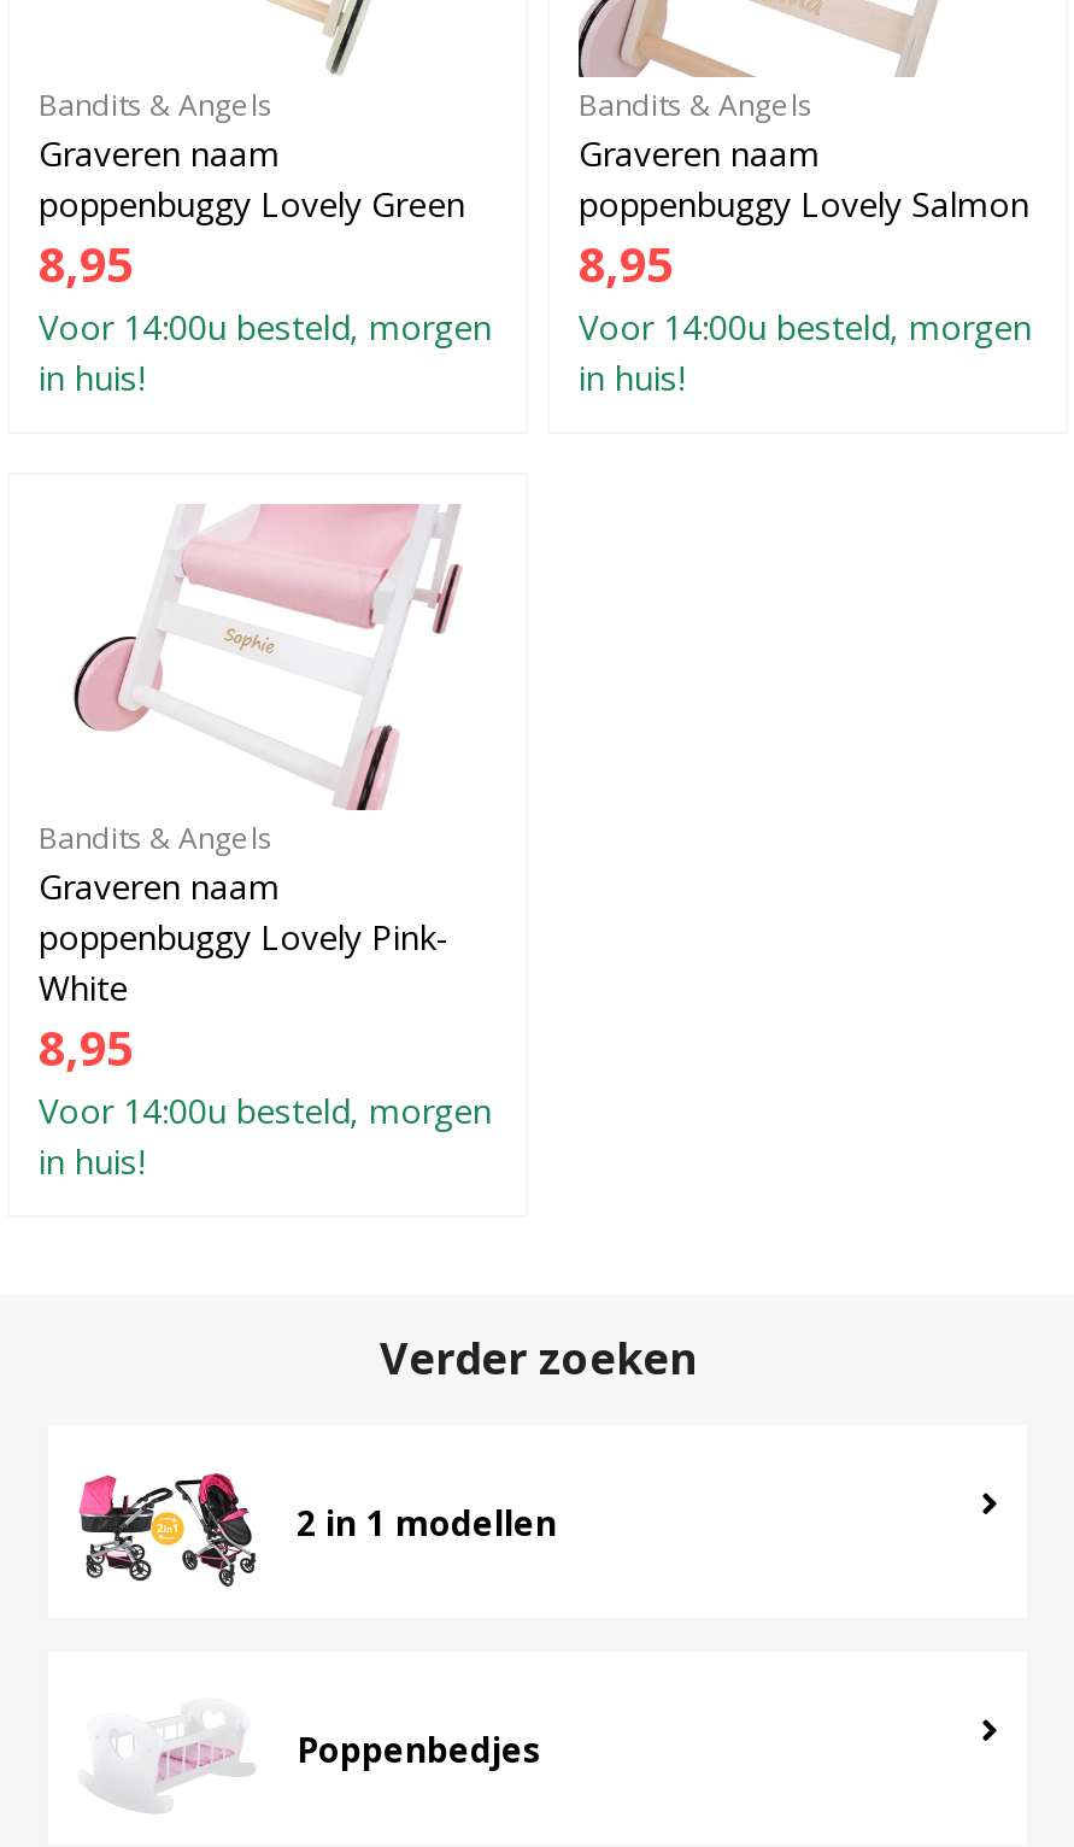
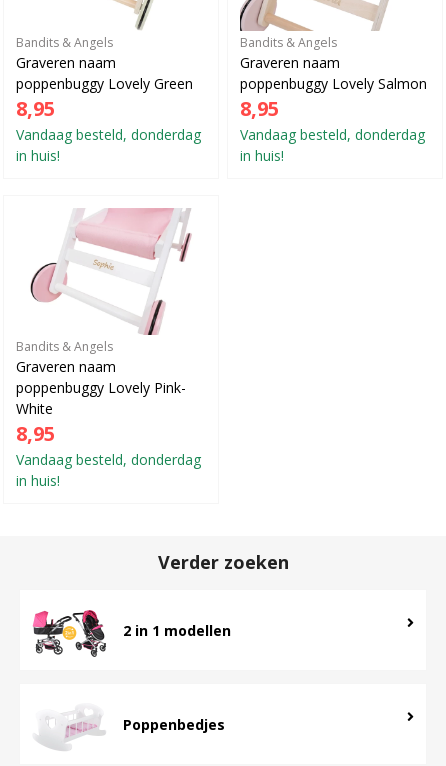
- Voor 14:00u besteld, morgen
+ Vandaag besteld, donderdag

- Voor 14:00u besteld, morgen
+ Vandaag besteld, donderdag

- Voor 14:00u besteld, morgen
+ Vandaag besteld, donderdag
